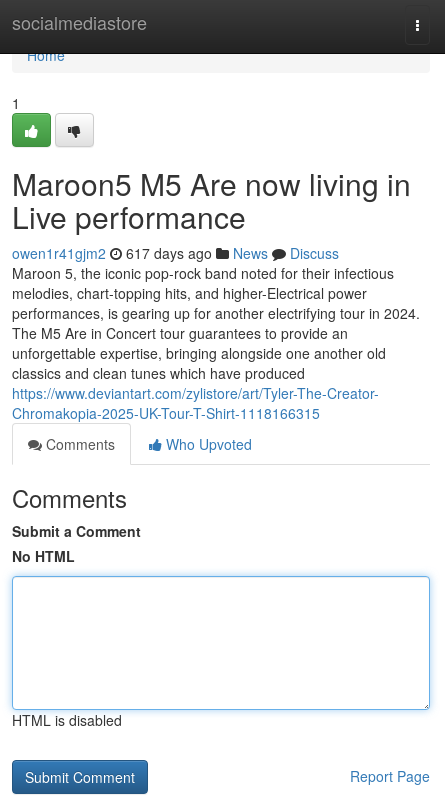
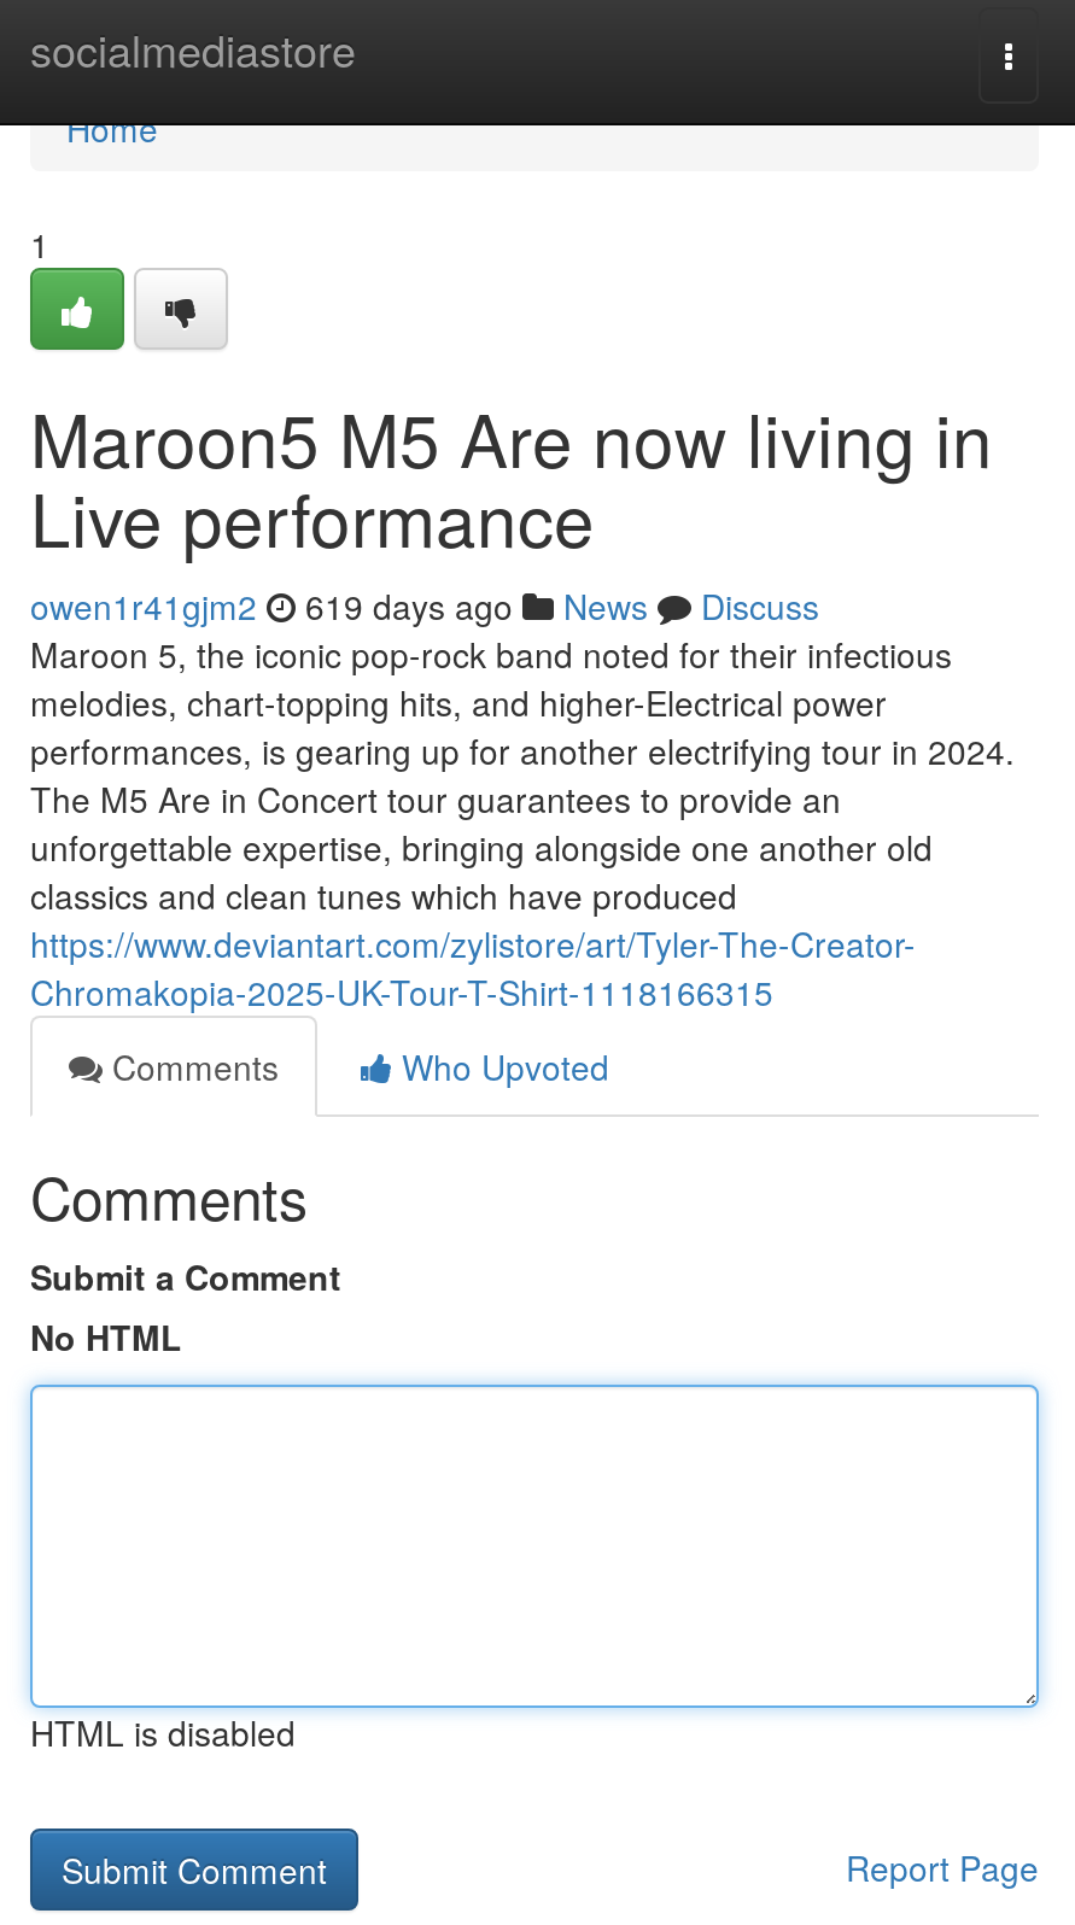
- owen1r41gjm2 617 days ago News Discuss
+ owen1r41gjm2 619 days ago News Discuss
